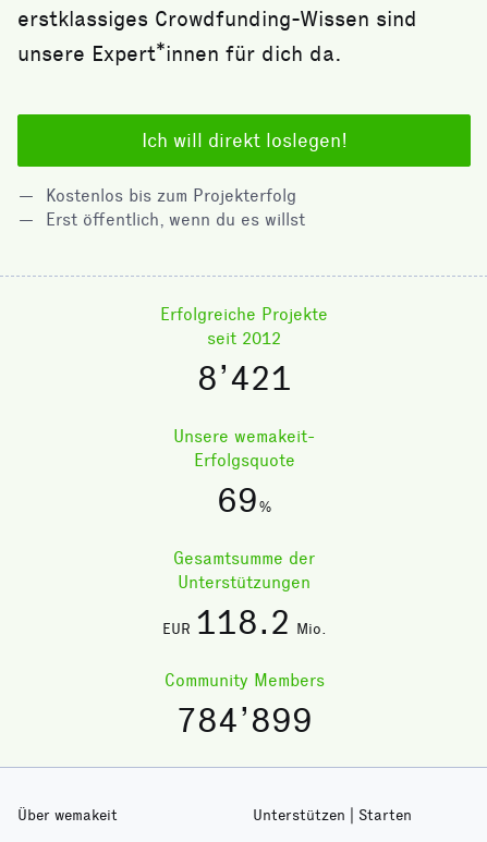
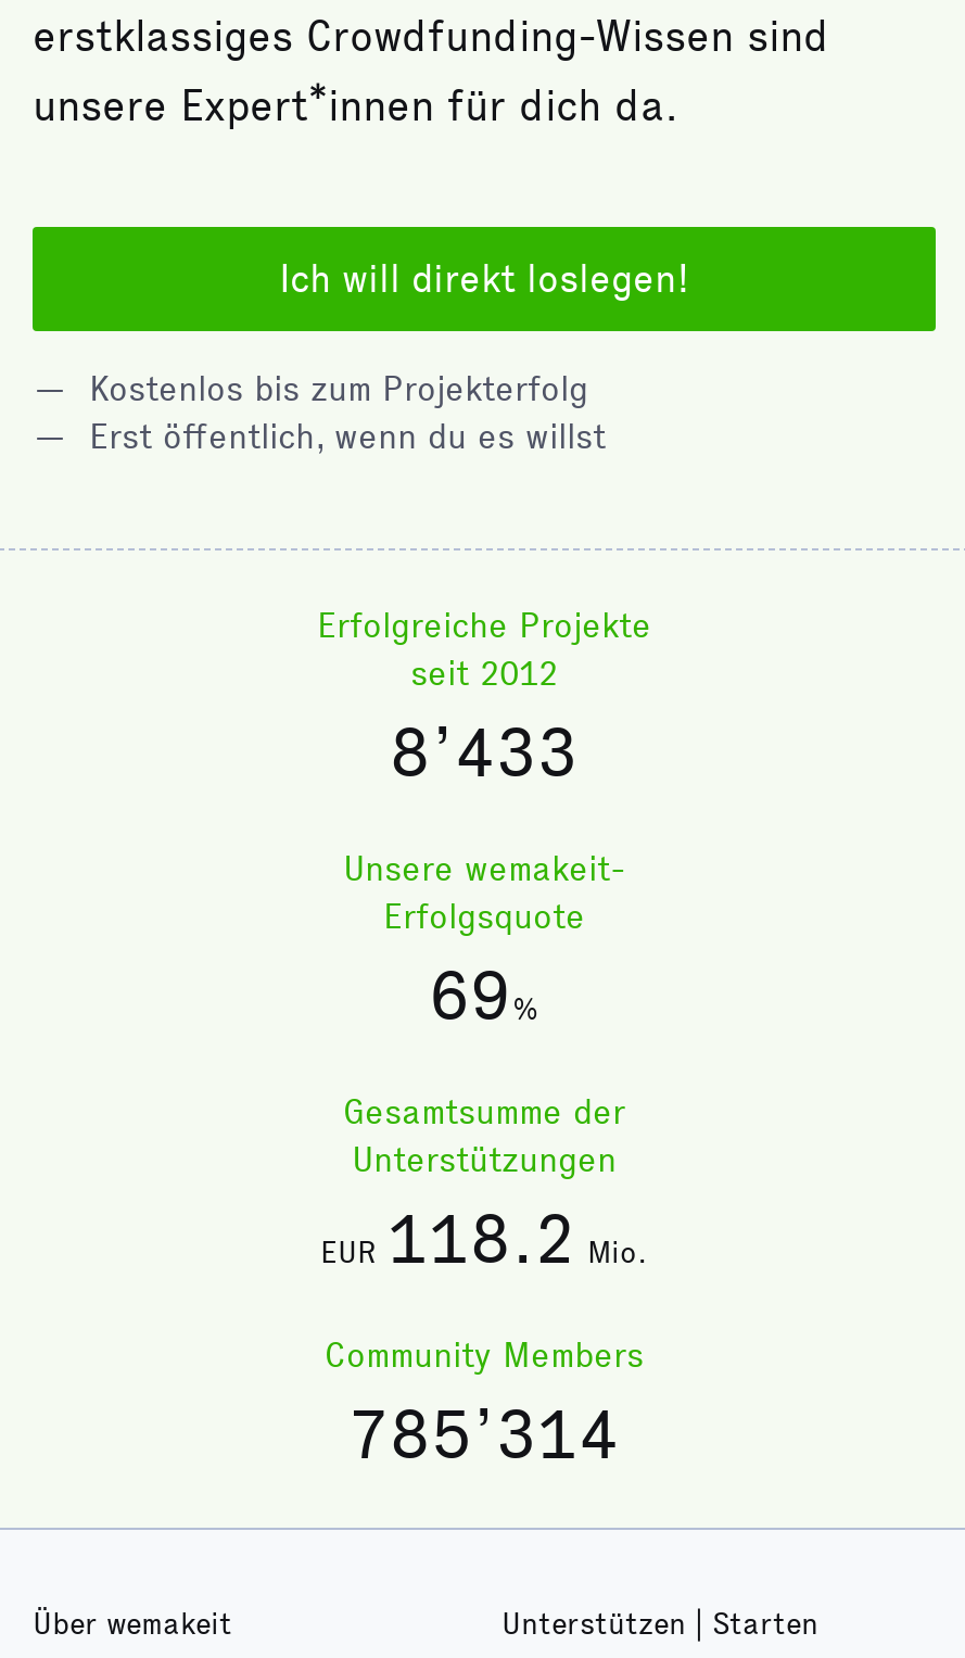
- 8’421
+ 8’433

- 784’899
+ 785’314
